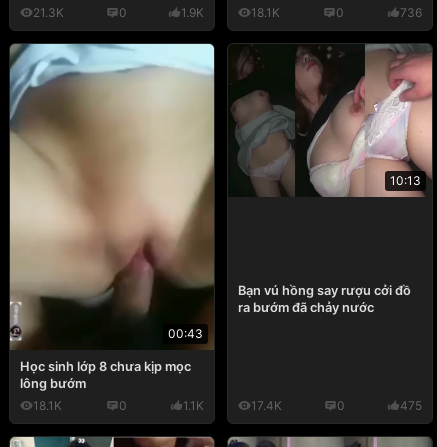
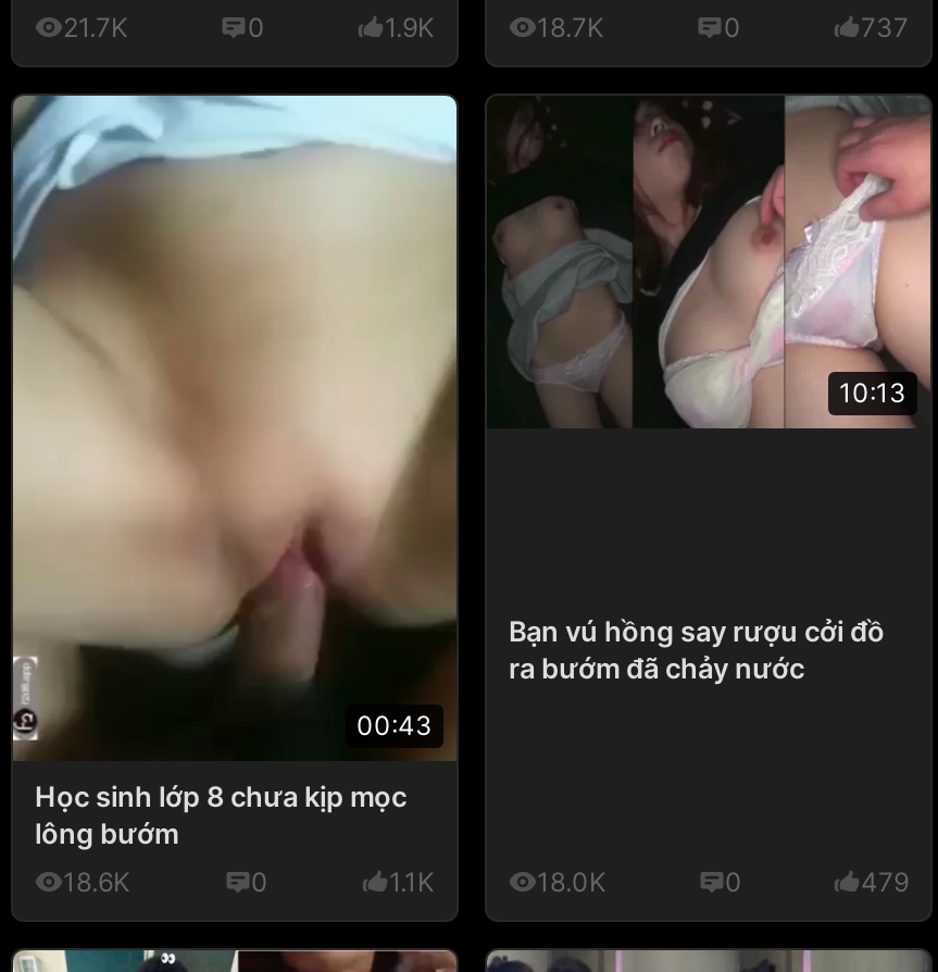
- 21.3K
+ 21.7K

- 18.1K
+ 18.7K

- 736
+ 737

- 18.1K
+ 18.6K

- 17.4K
+ 18.0K

- 475
+ 479
